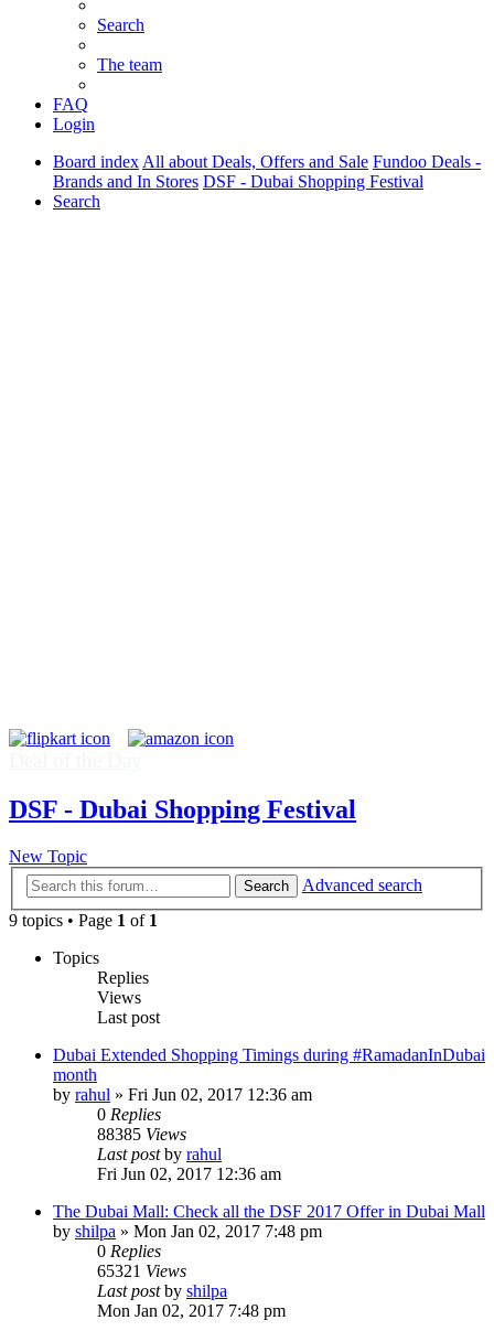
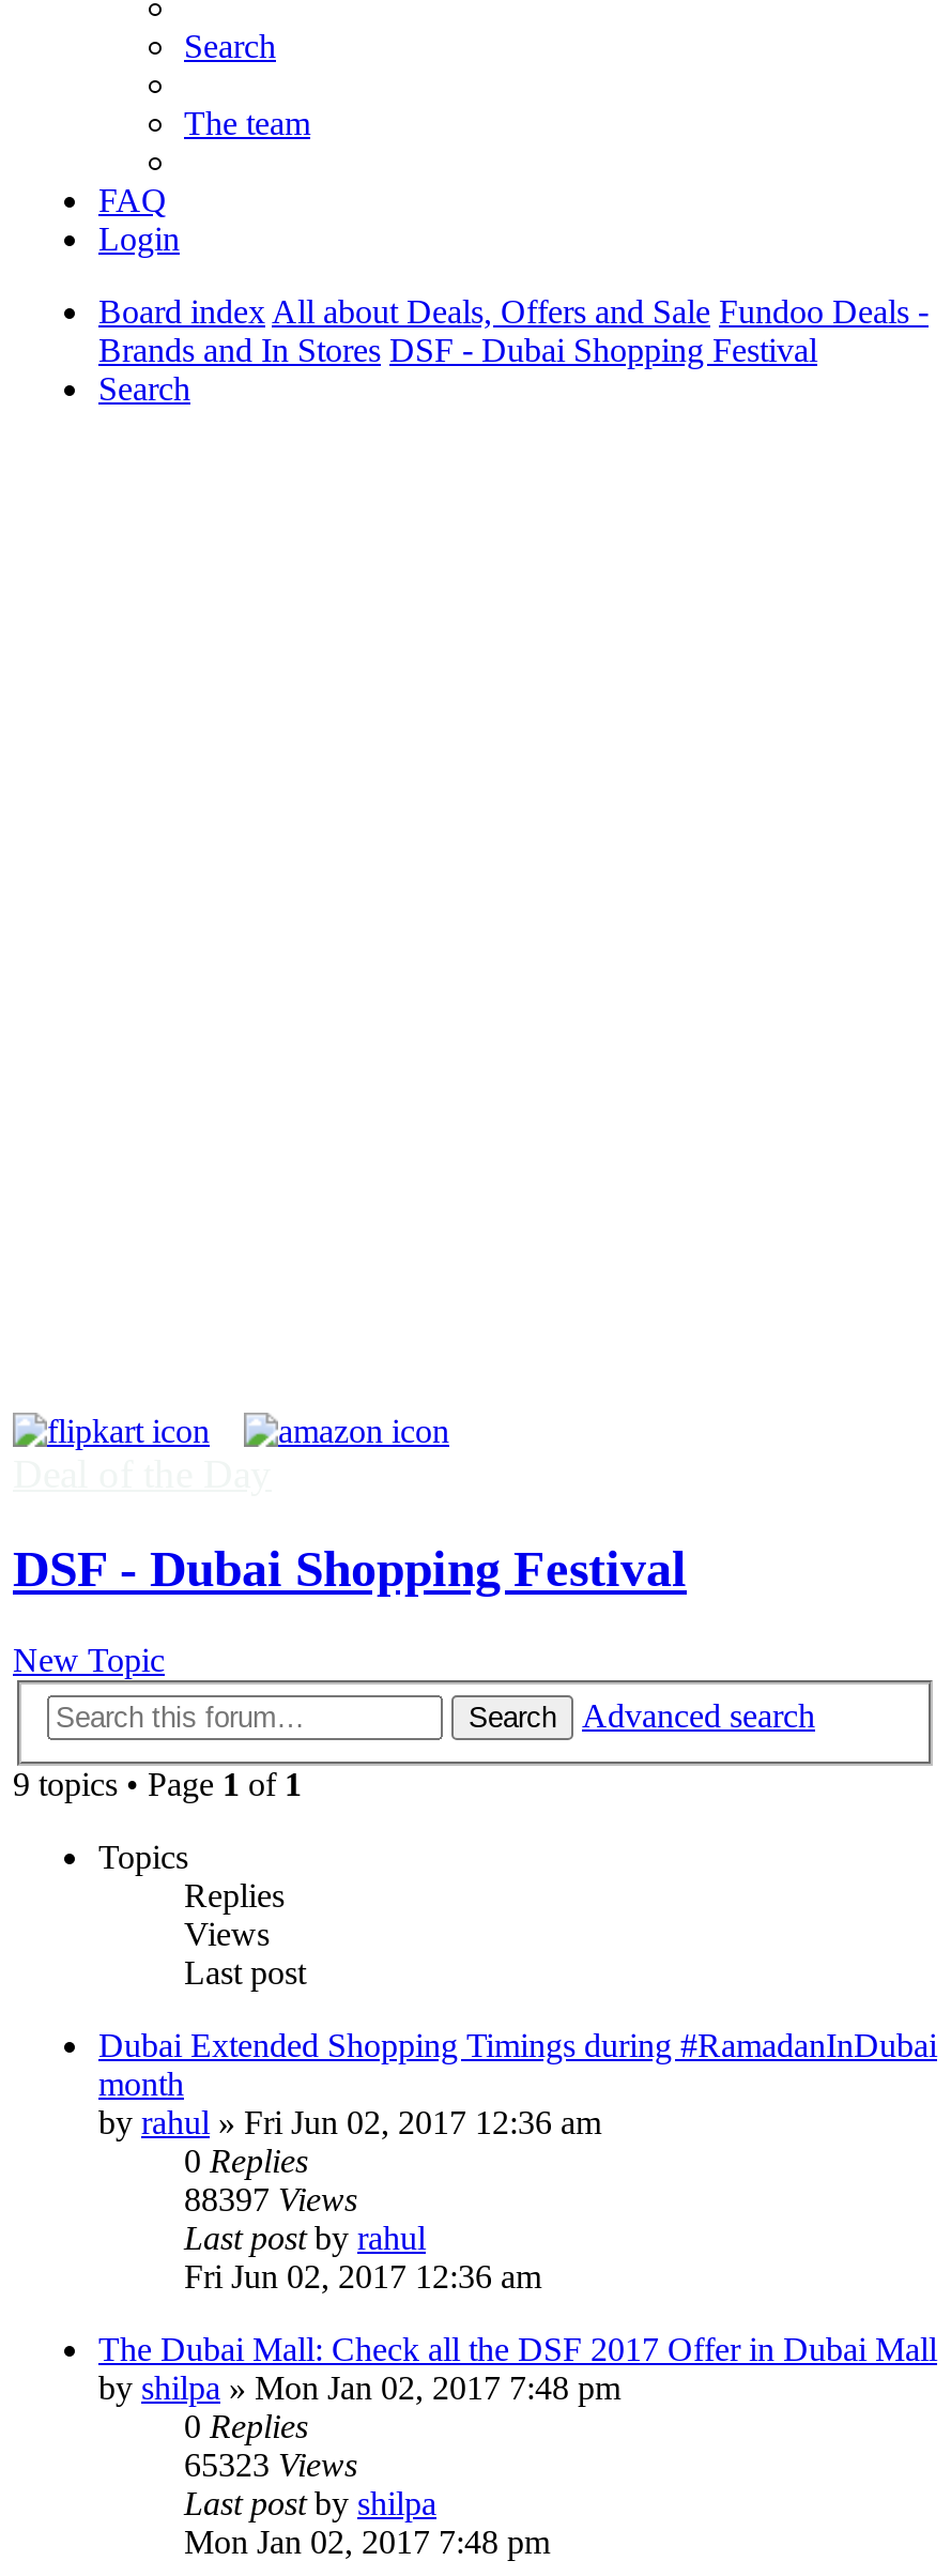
- 88385 Views
+ 88397 Views

- 65321 Views
+ 65323 Views
